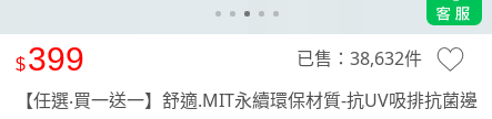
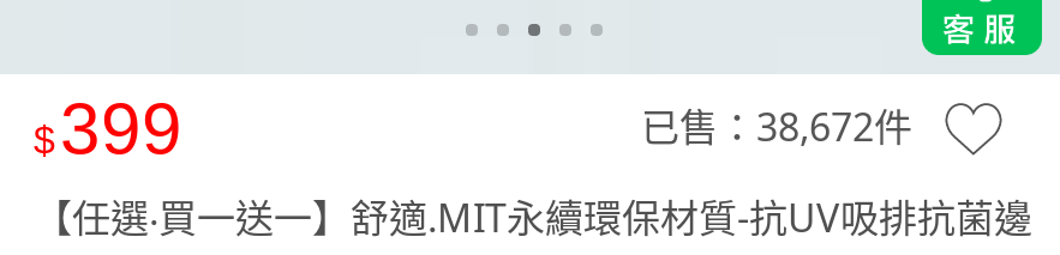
- 已售：38,632件
+ 已售：38,672件
